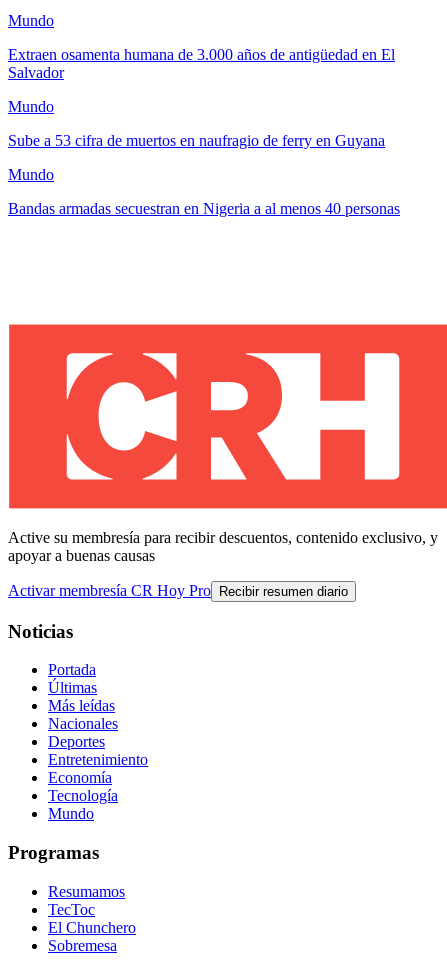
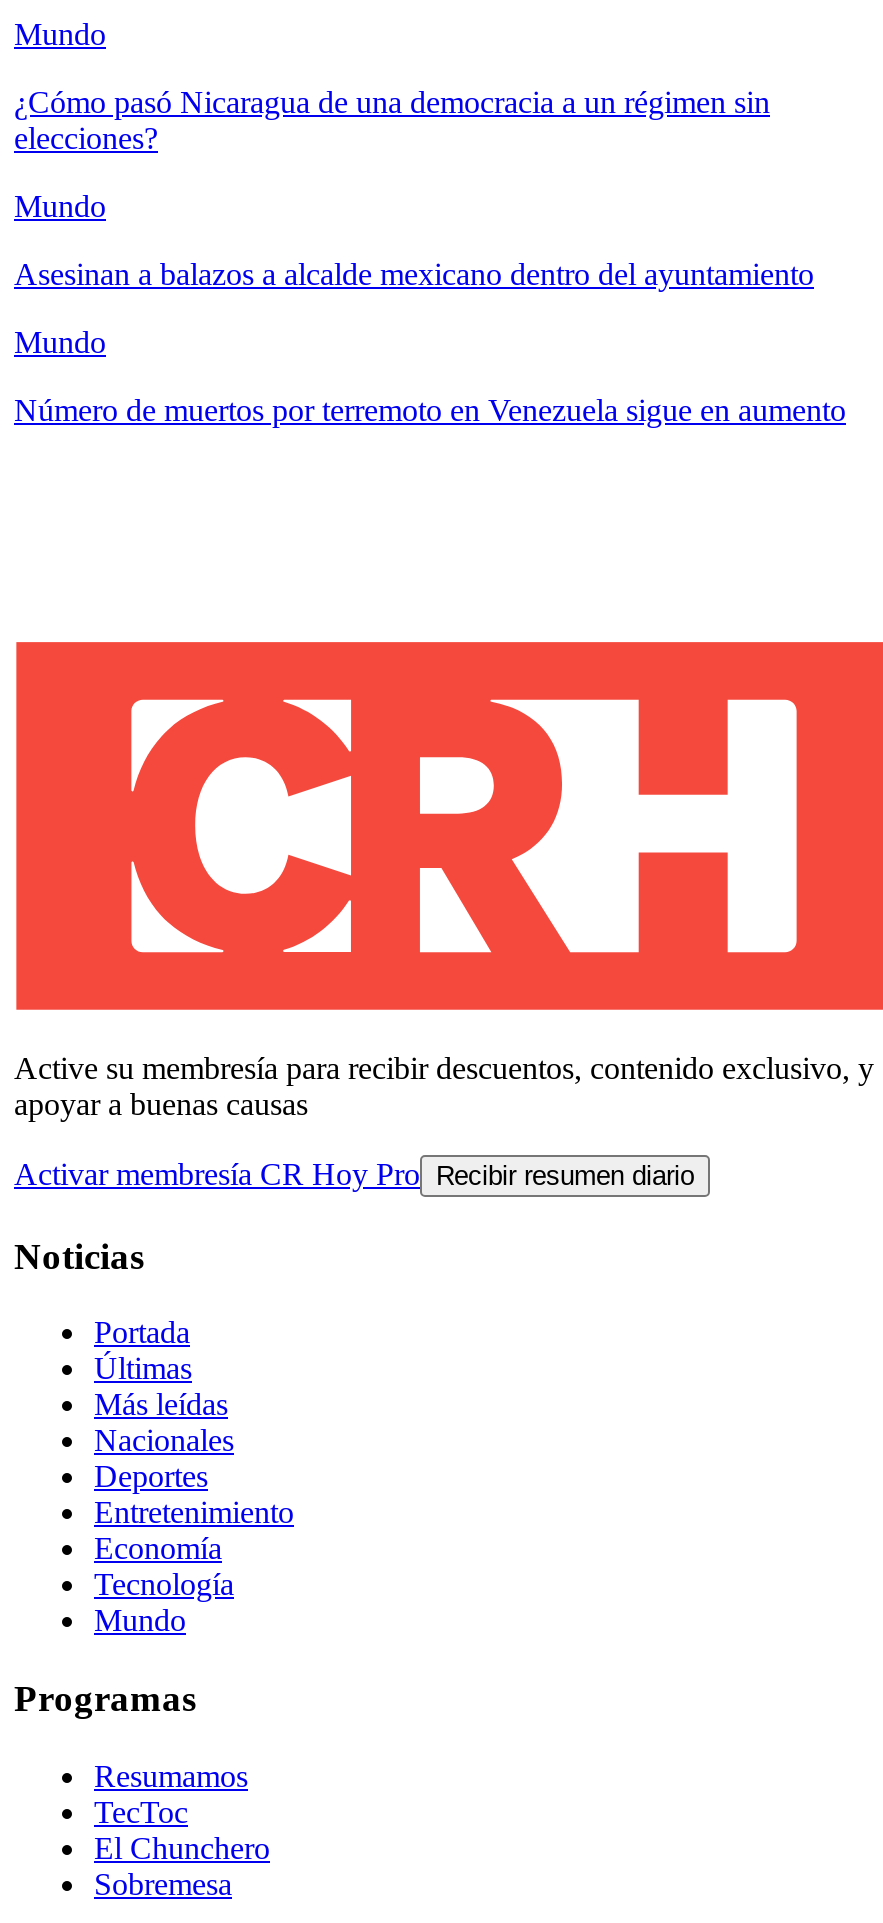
- Extraen osamenta humana de 3.000 años de antigüedad en El
- Salvador
+ ¿Cómo pasó Nicaragua de una democracia a un régimen sin
+ elecciones?

- Sube a 53 cifra de muertos en naufragio de ferry en Guyana
+ Asesinan a balazos a alcalde mexicano dentro del ayuntamiento

- Bandas armadas secuestran en Nigeria a al menos 40 personas
+ Número de muertos por terremoto en Venezuela sigue en aumento
